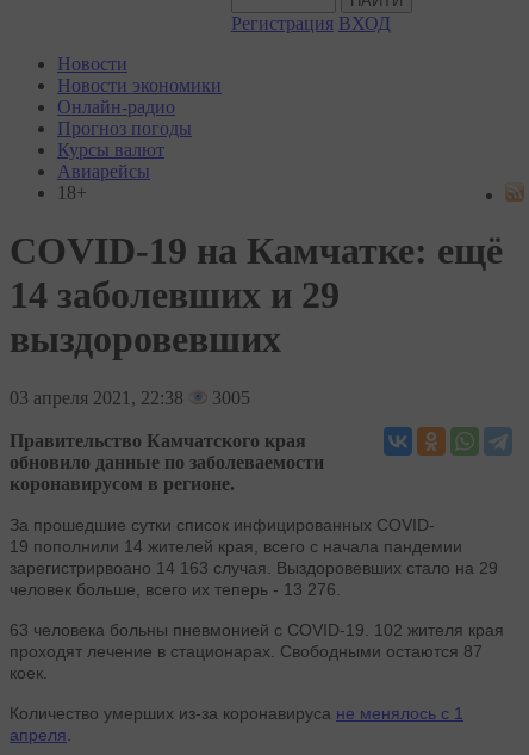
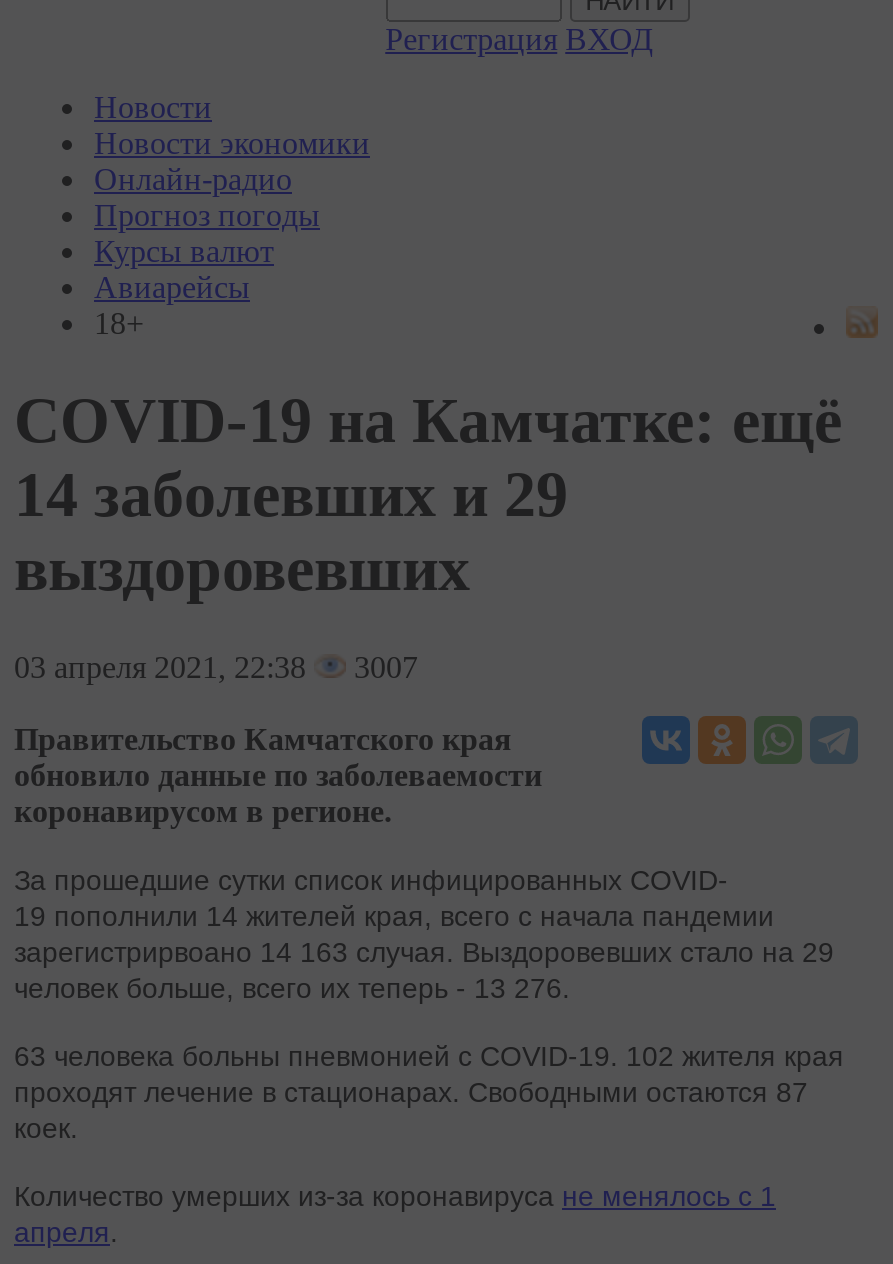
- 03 апреля 2021, 22:38 3005
+ 03 апреля 2021, 22:38 3007
